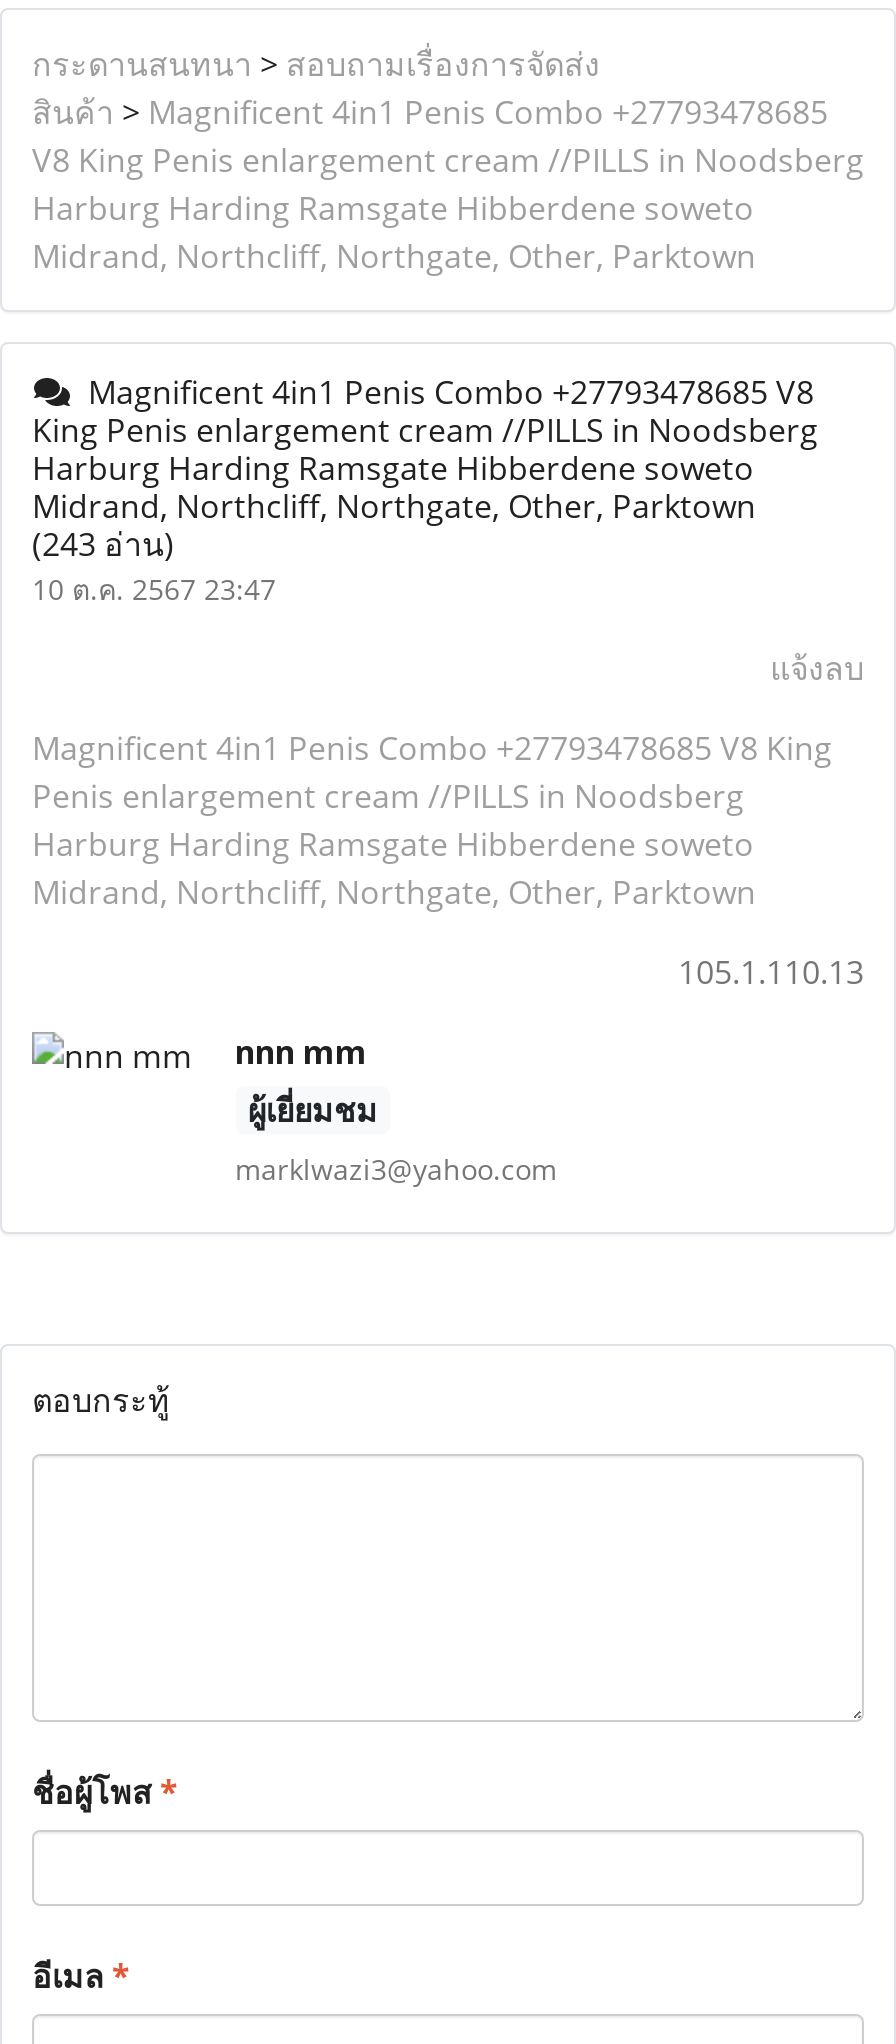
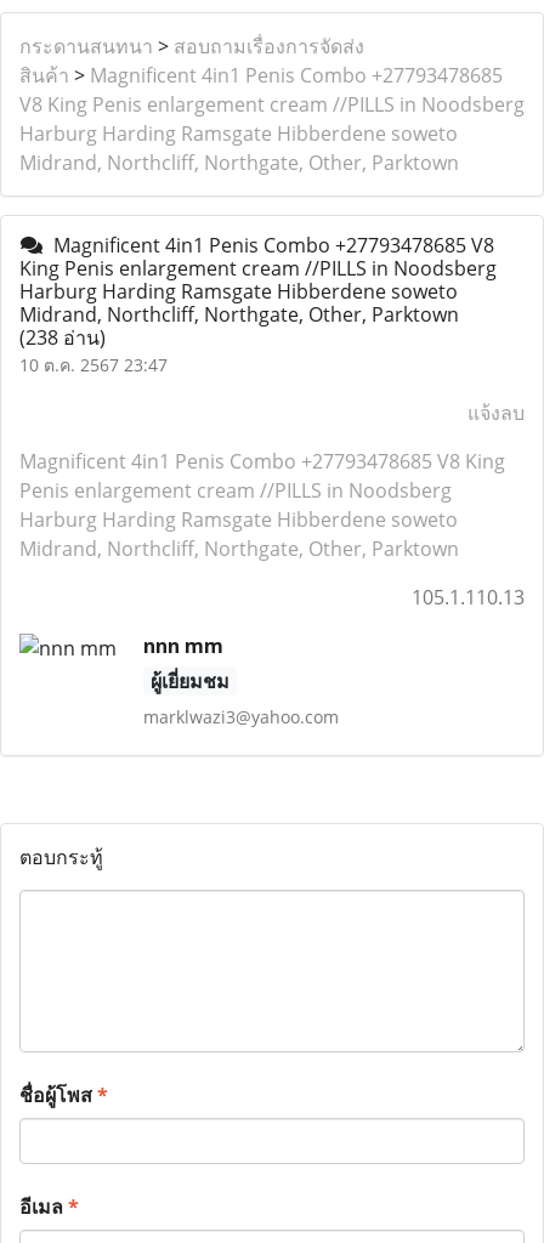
- (243 อ่าน)
+ (238 อ่าน)
